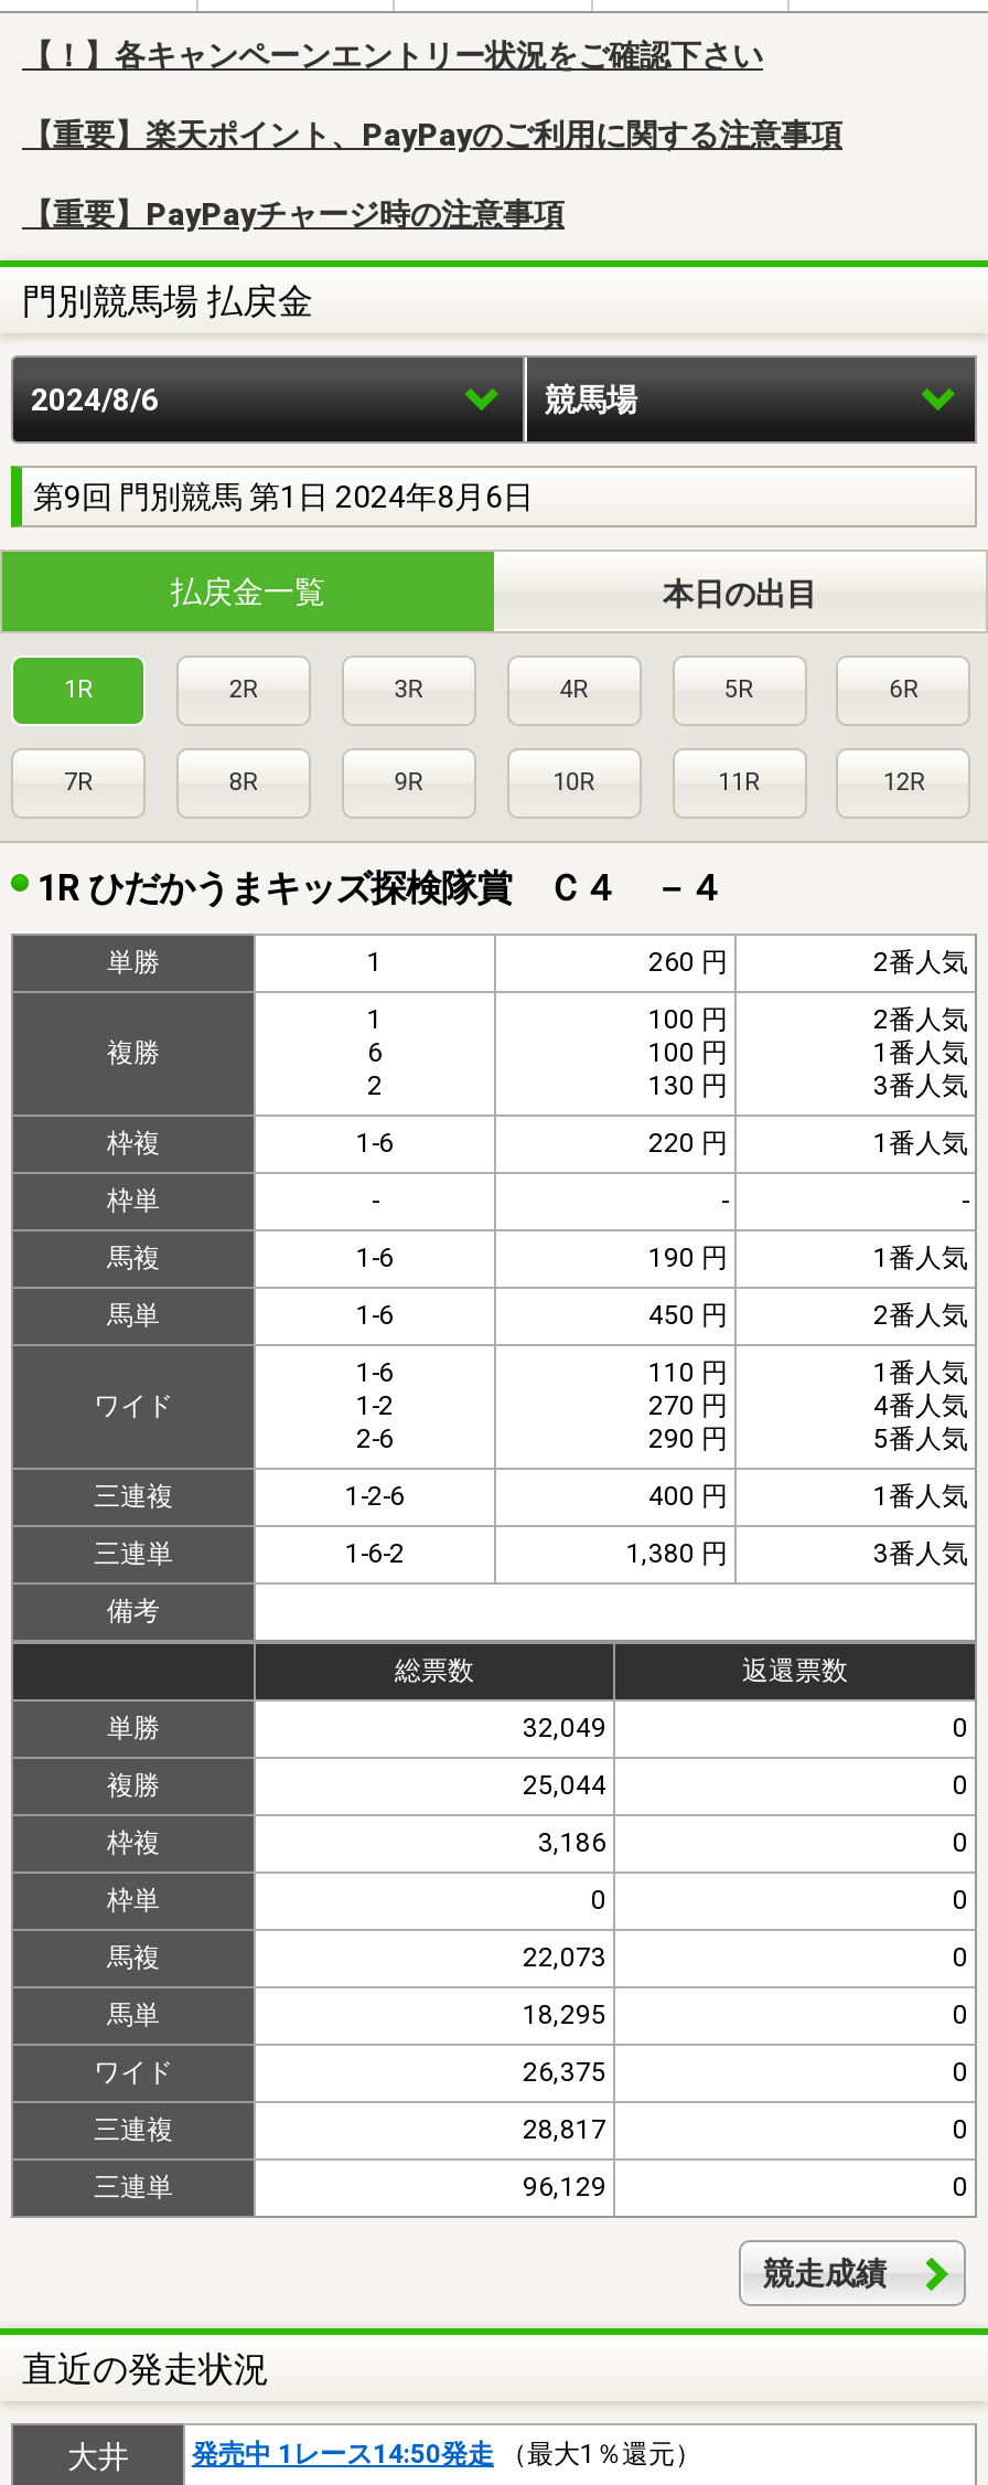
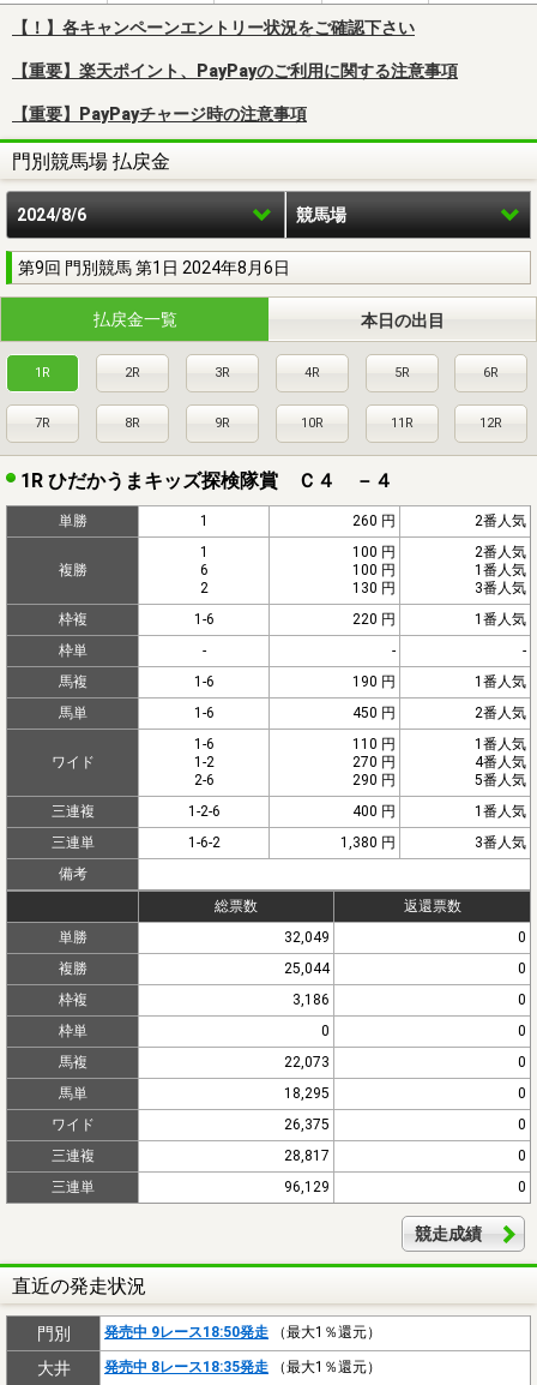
+ 門別
+ 発売中 9レース18:50発走（最大1％還元）

- 発売中 1レース14:50発走（最大1％還元）
+ 発売中 8レース18:35発走（最大1％還元）
